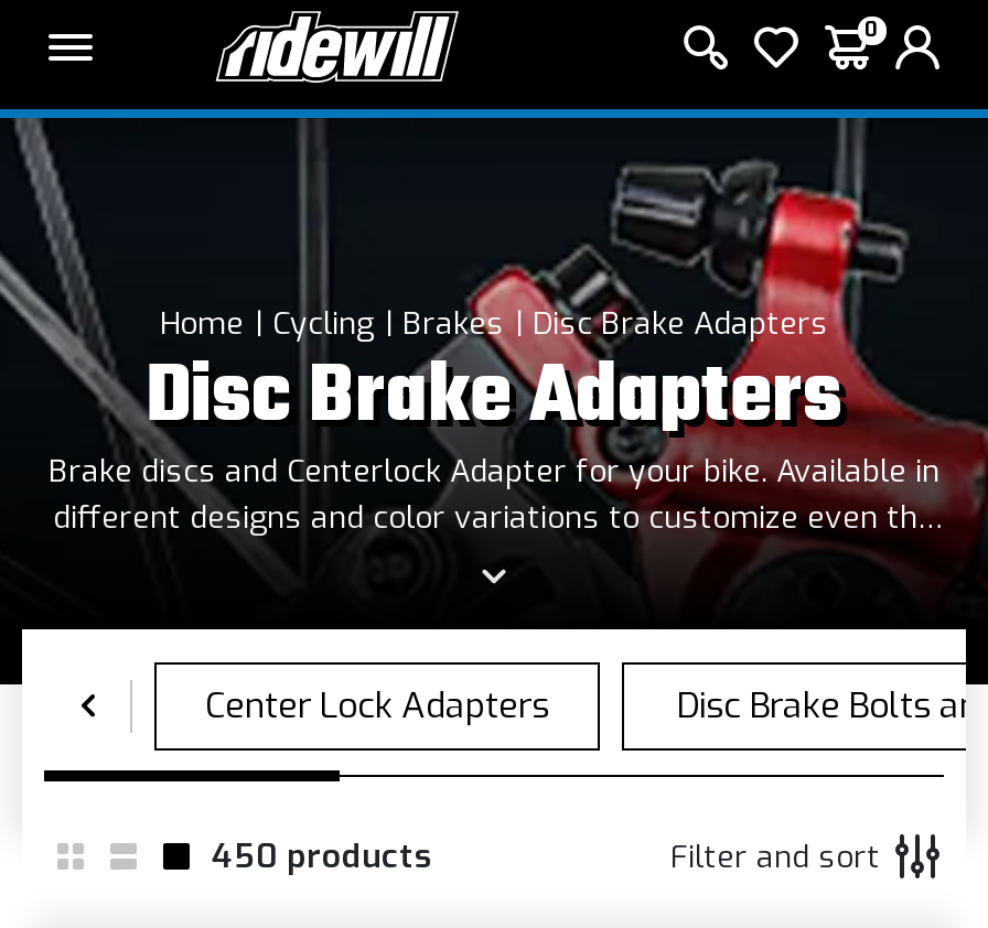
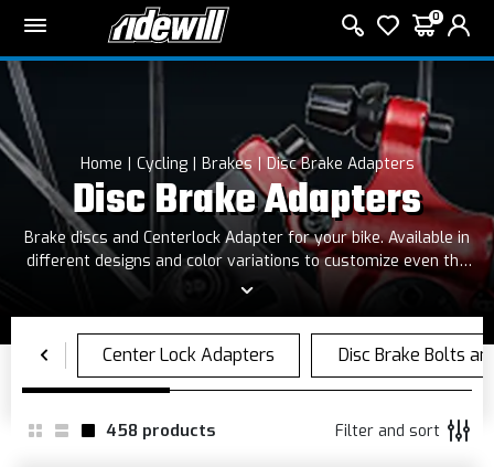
- 450 products
+ 458 products
